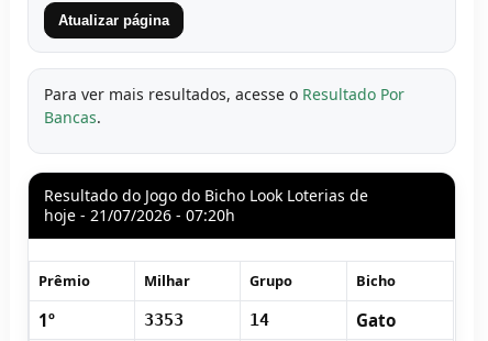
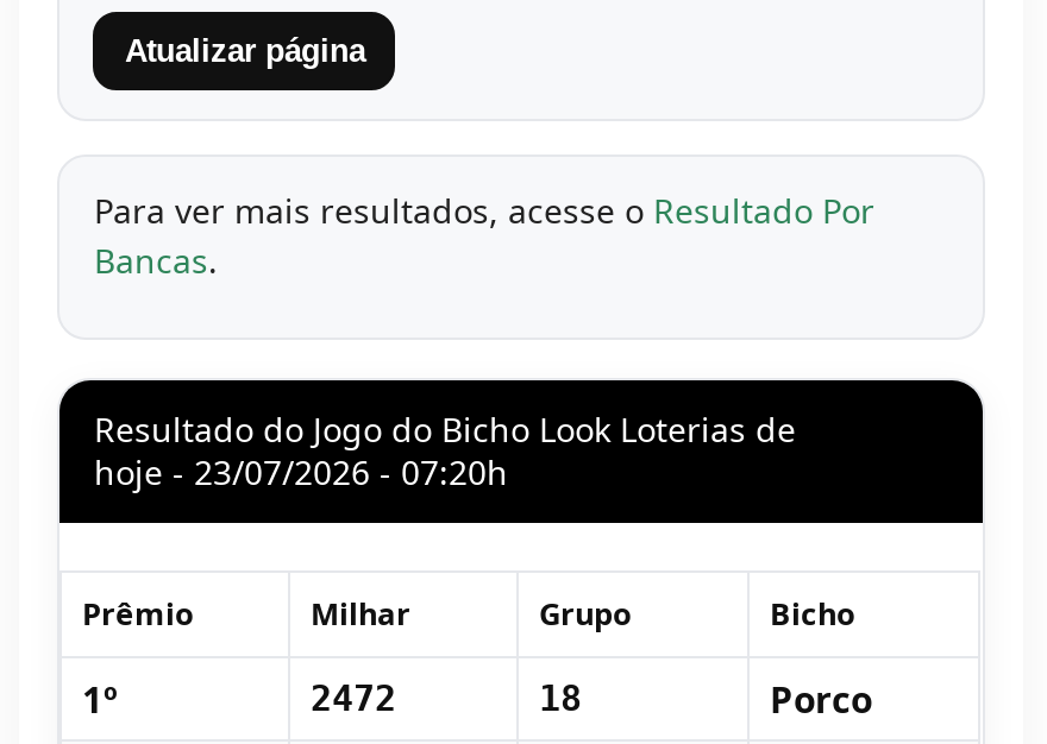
- hoje - 21/07/2026 - 07:20h
+ hoje - 23/07/2026 - 07:20h

- 3353
- 14
- Gato
+ 2472
+ 18
+ Porco
